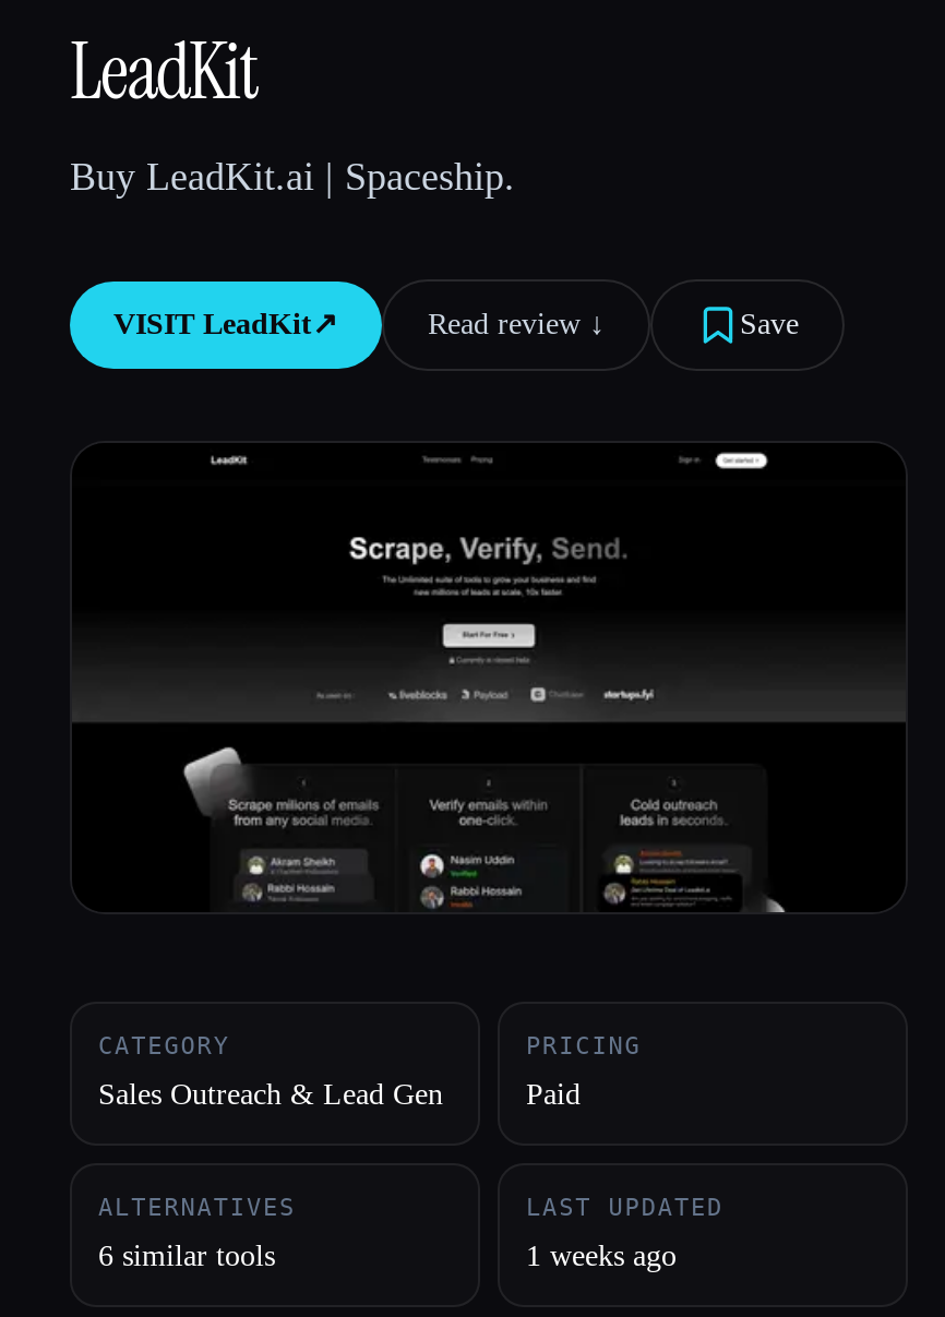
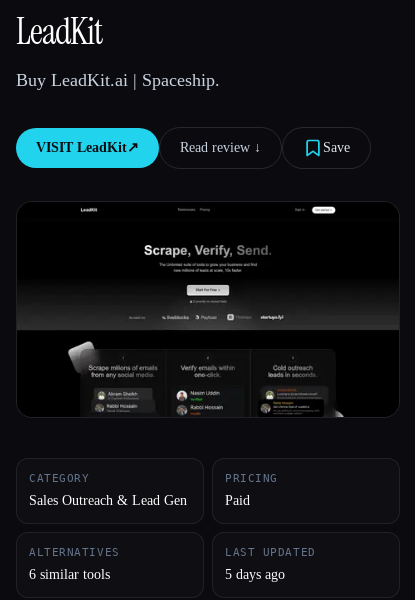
- 1 weeks ago
+ 5 days ago
